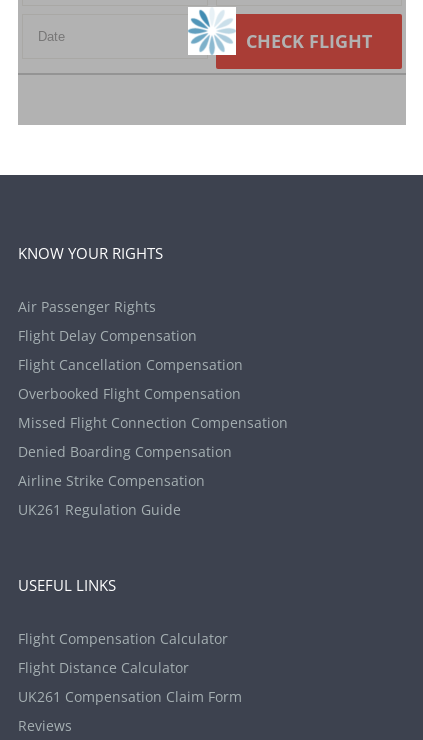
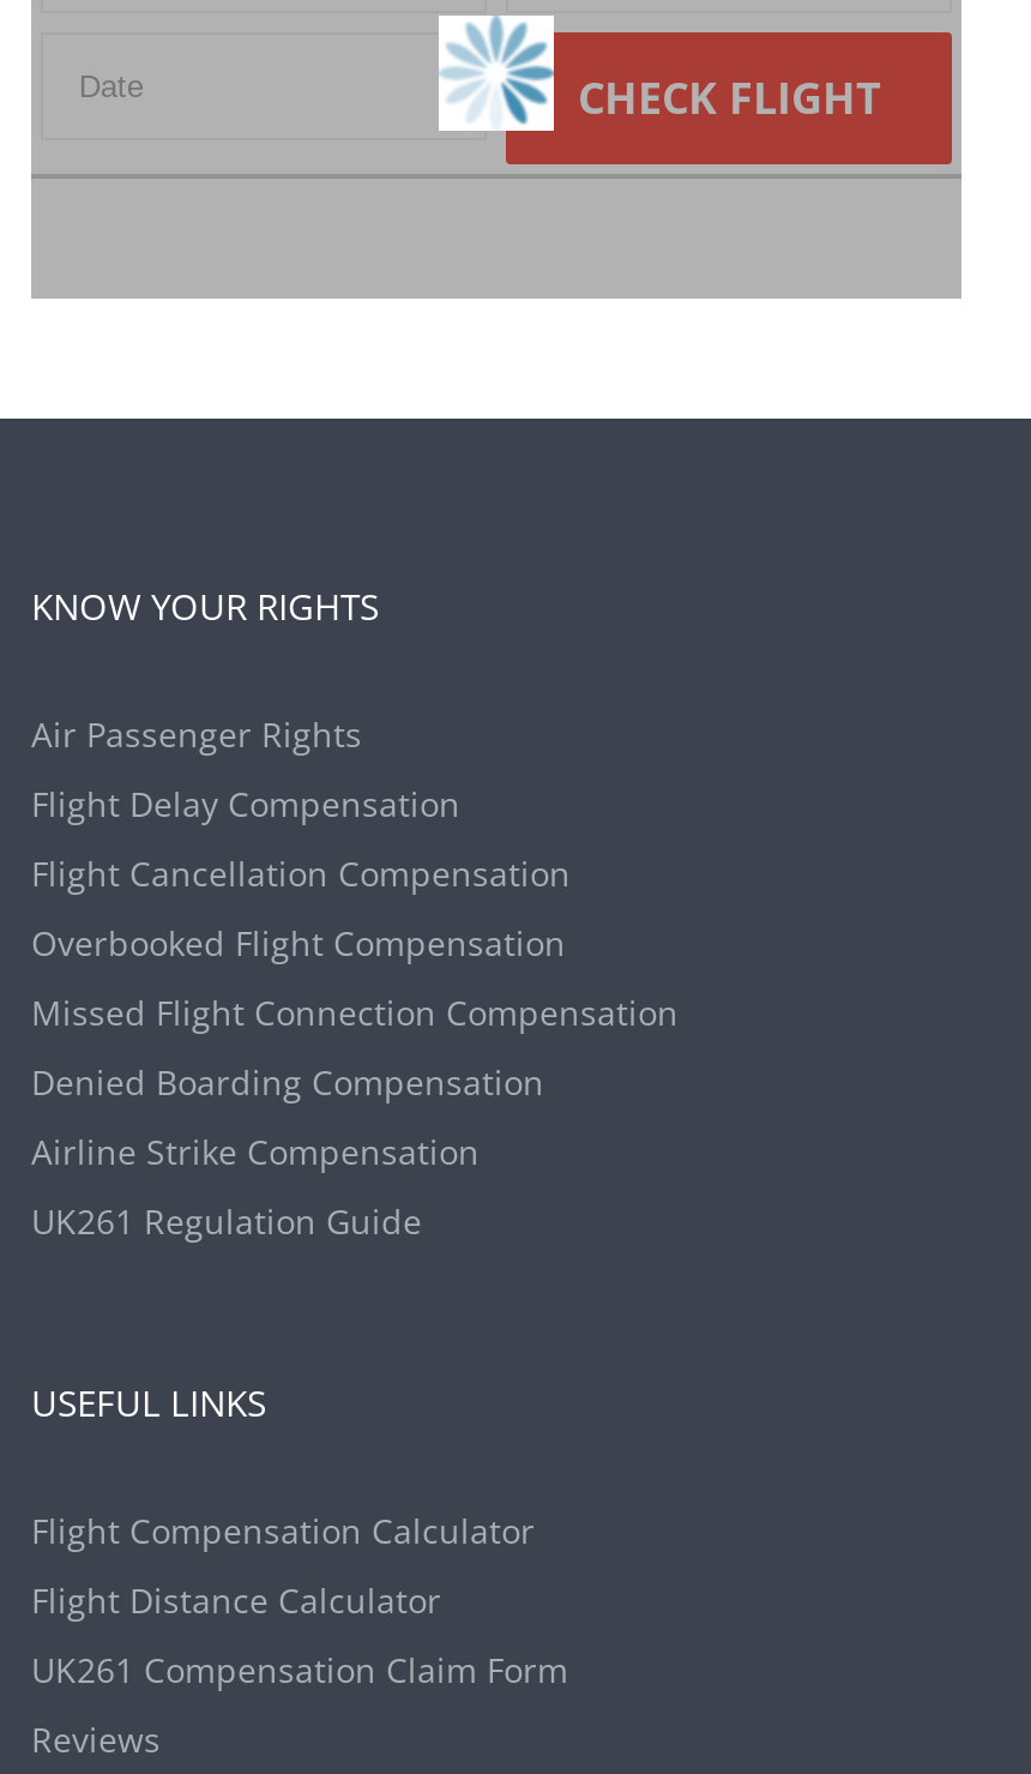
- [image]
+ [image]
